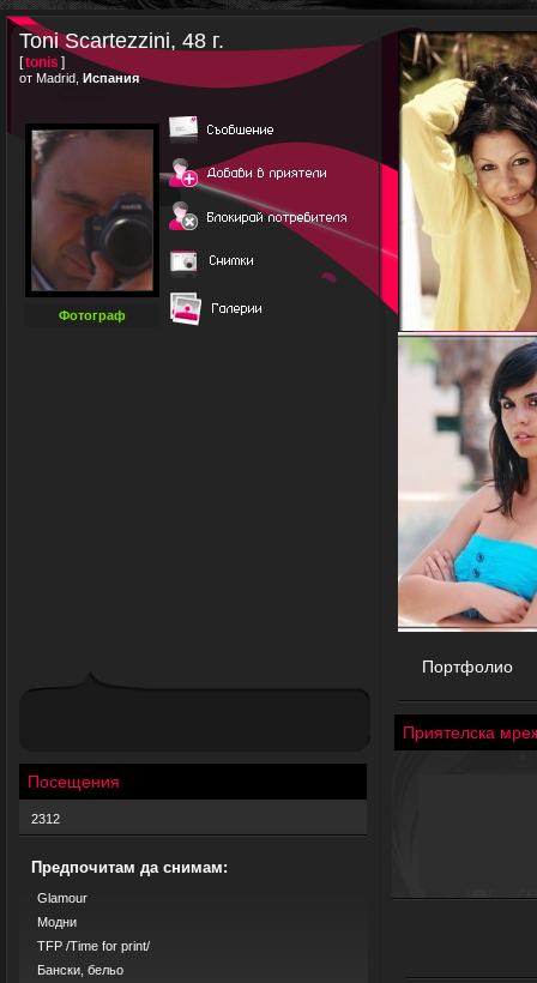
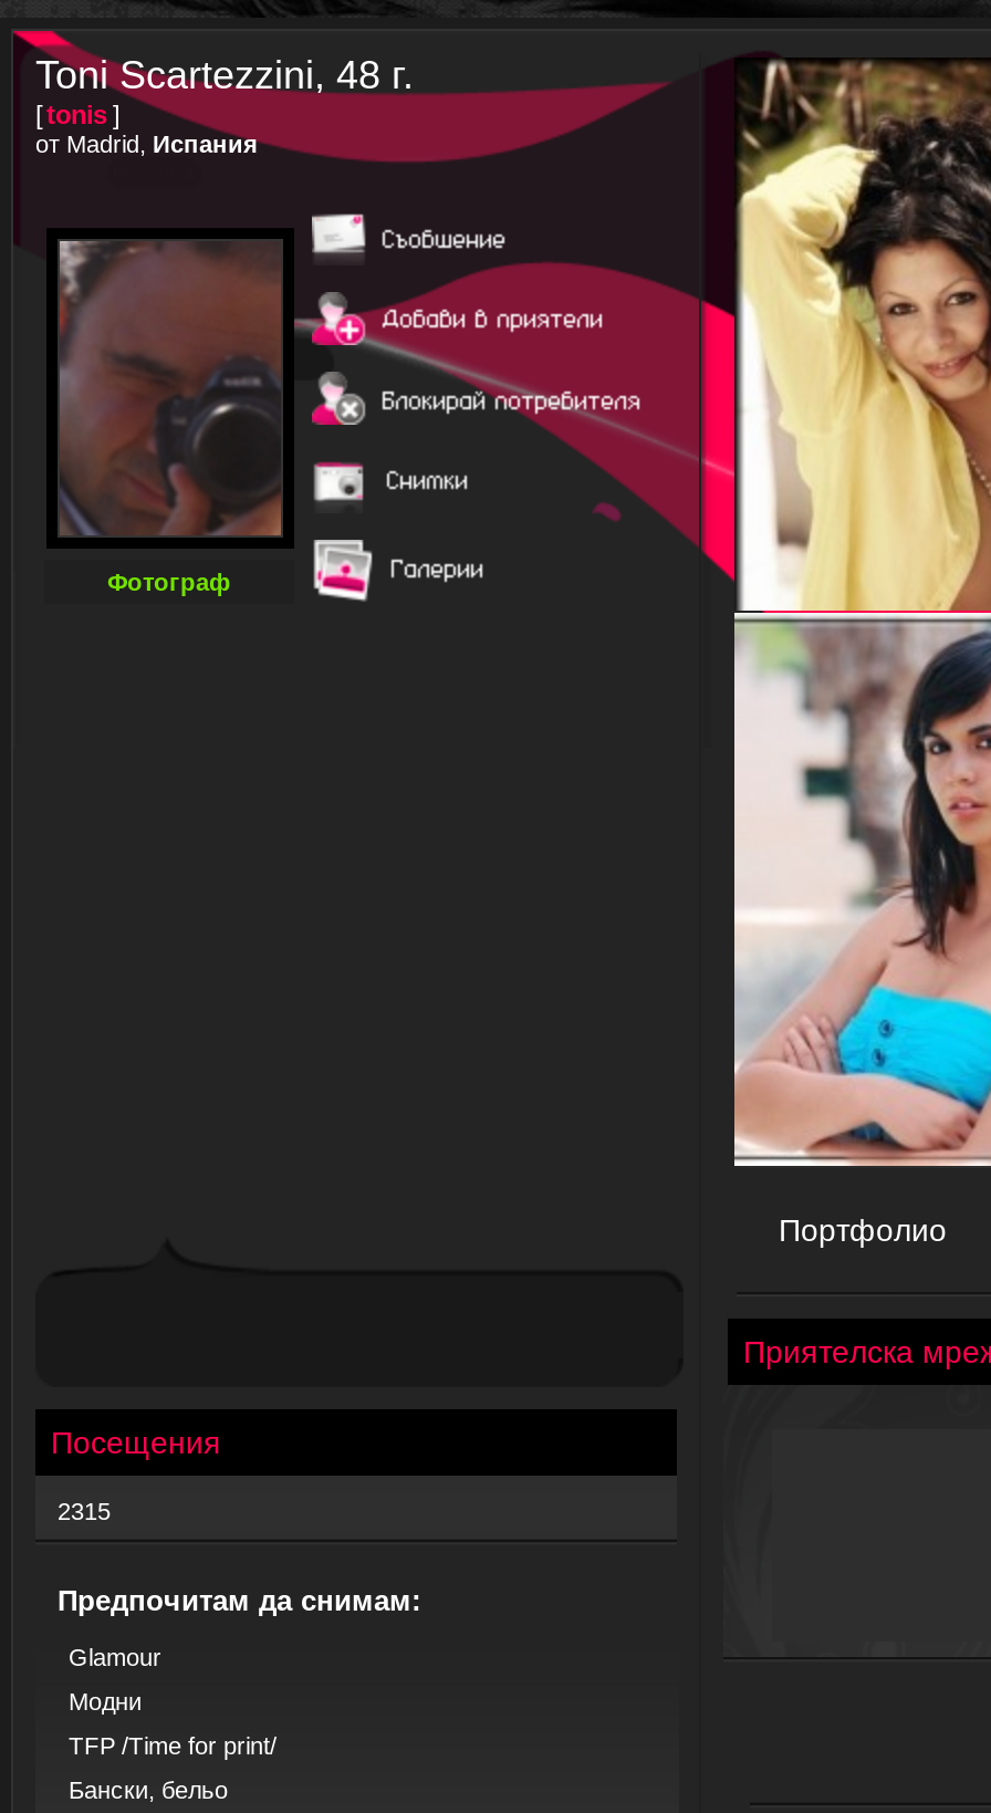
- 2312
+ 2315
